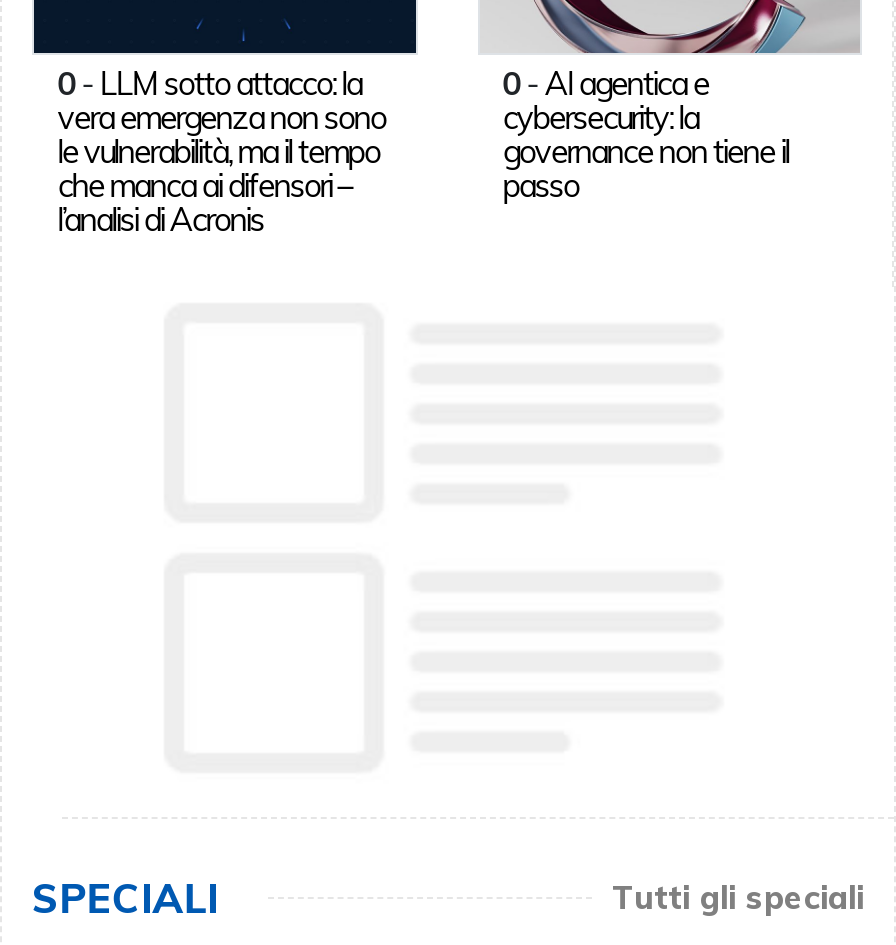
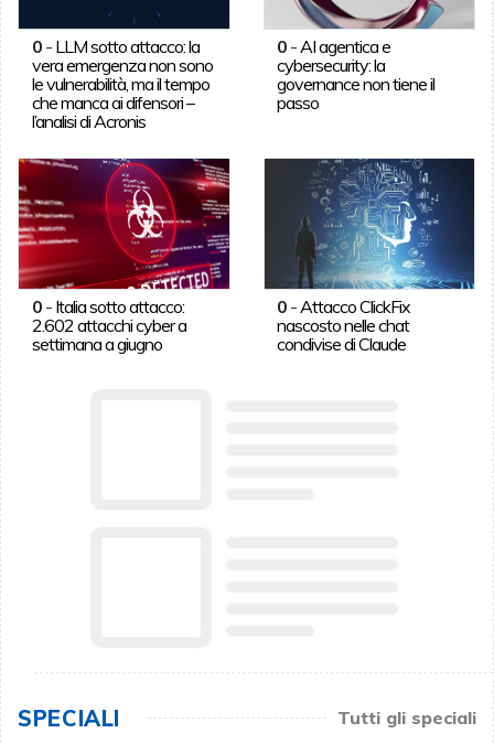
+ [image]
+ 0 - Italia sotto attacco:
+ 2.602 attacchi cyber a
+ settimana a giugno

+ [image]
+ 0 - Attacco ClickFix
+ nascosto nelle chat
+ condivise di Claude
